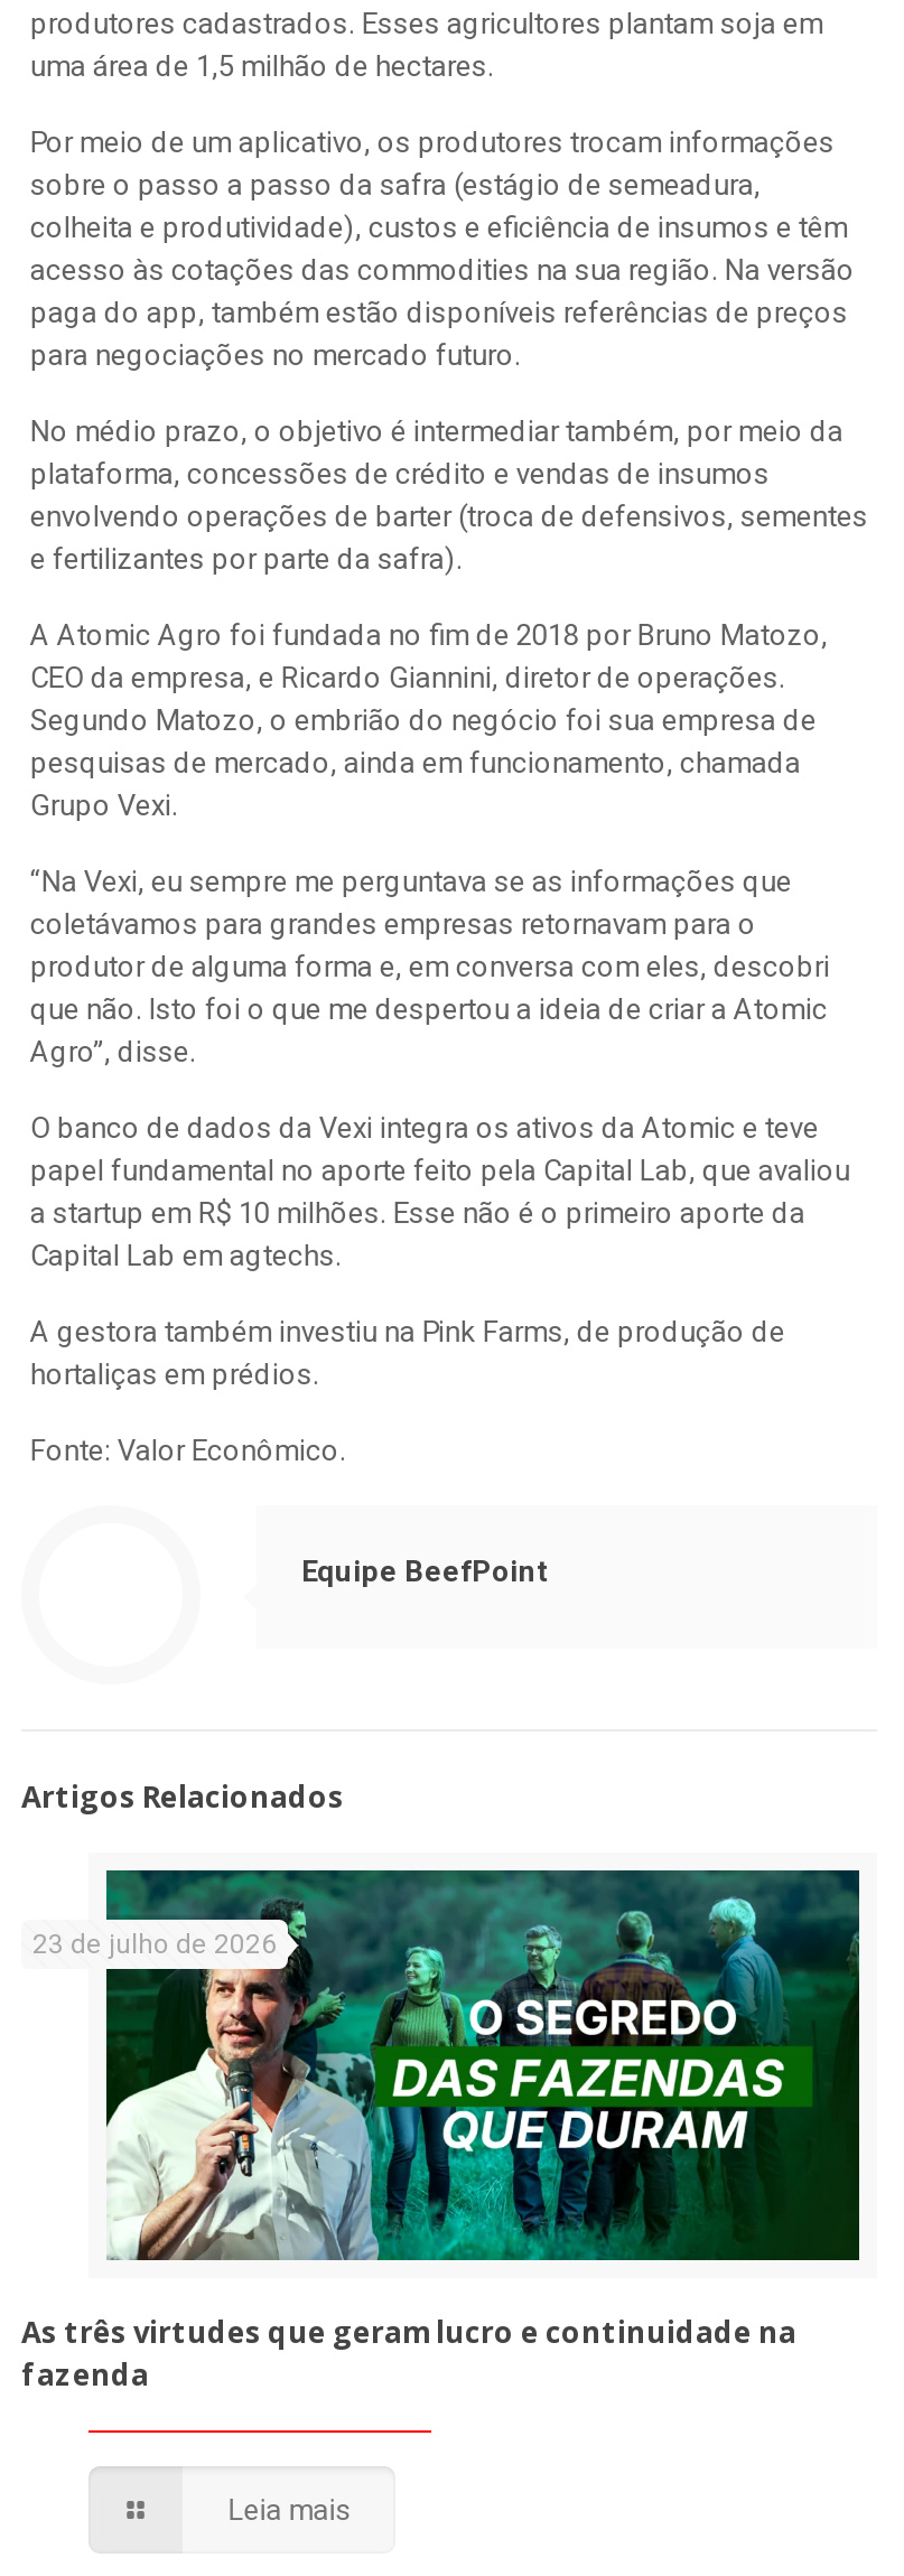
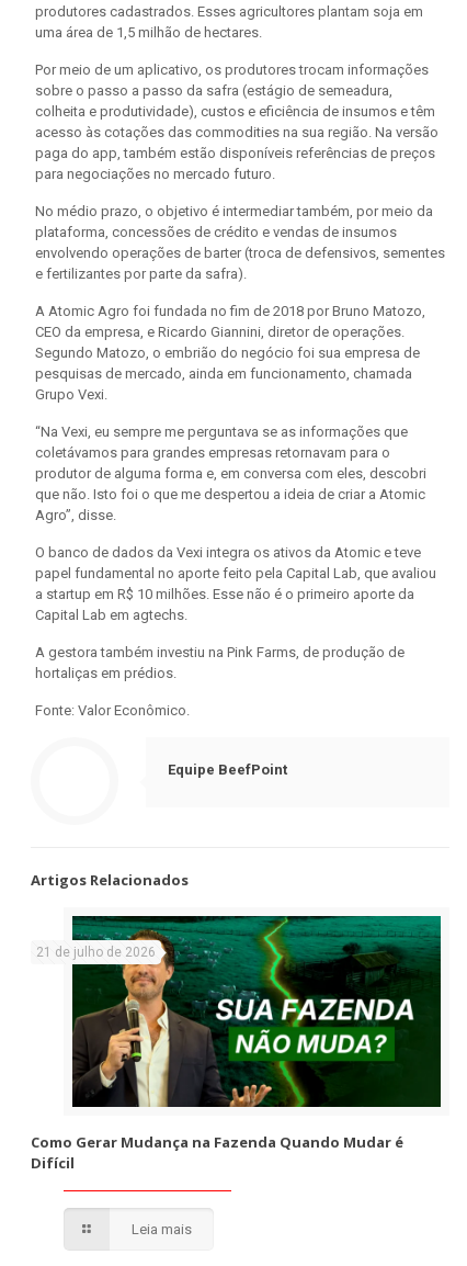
- [image]
- 23 de julho de 2026
+ [image]
+ 21 de julho de 2026

- As três virtudes que geram lucro e continuidade na
- fazenda
+ Como Gerar Mudança na Fazenda Quando Mudar é
+ Difícil
